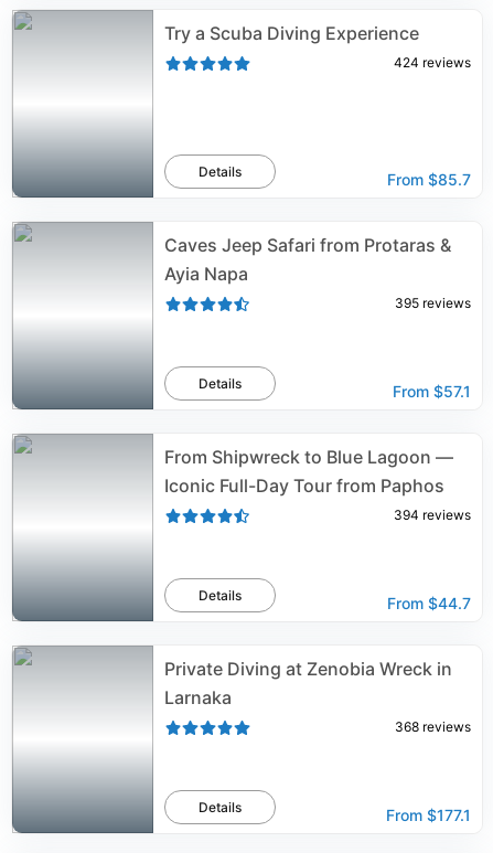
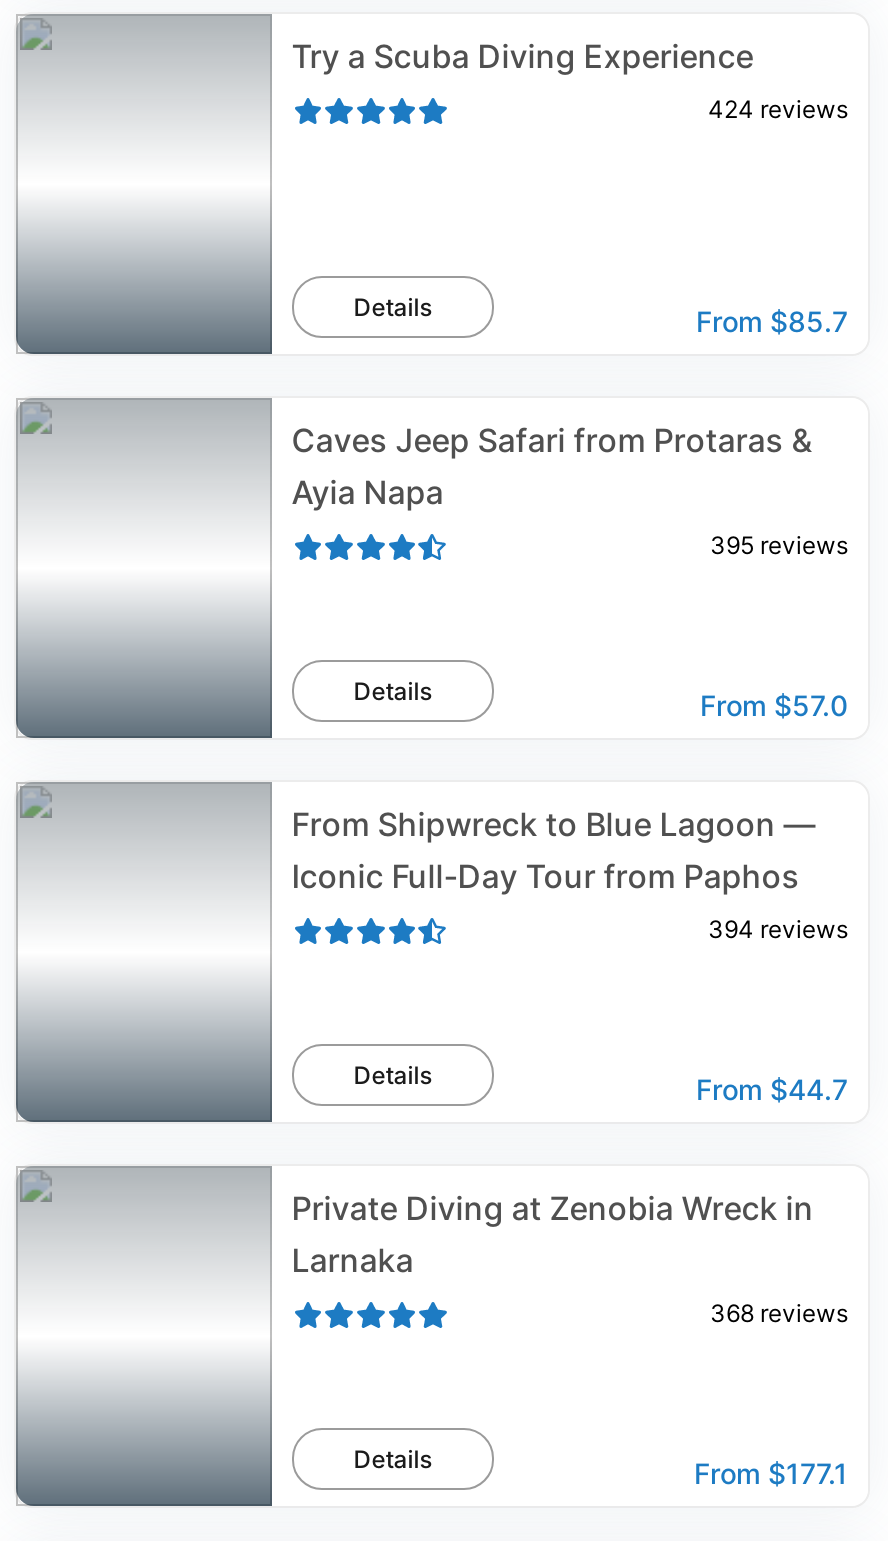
- From $57.1
+ From $57.0
